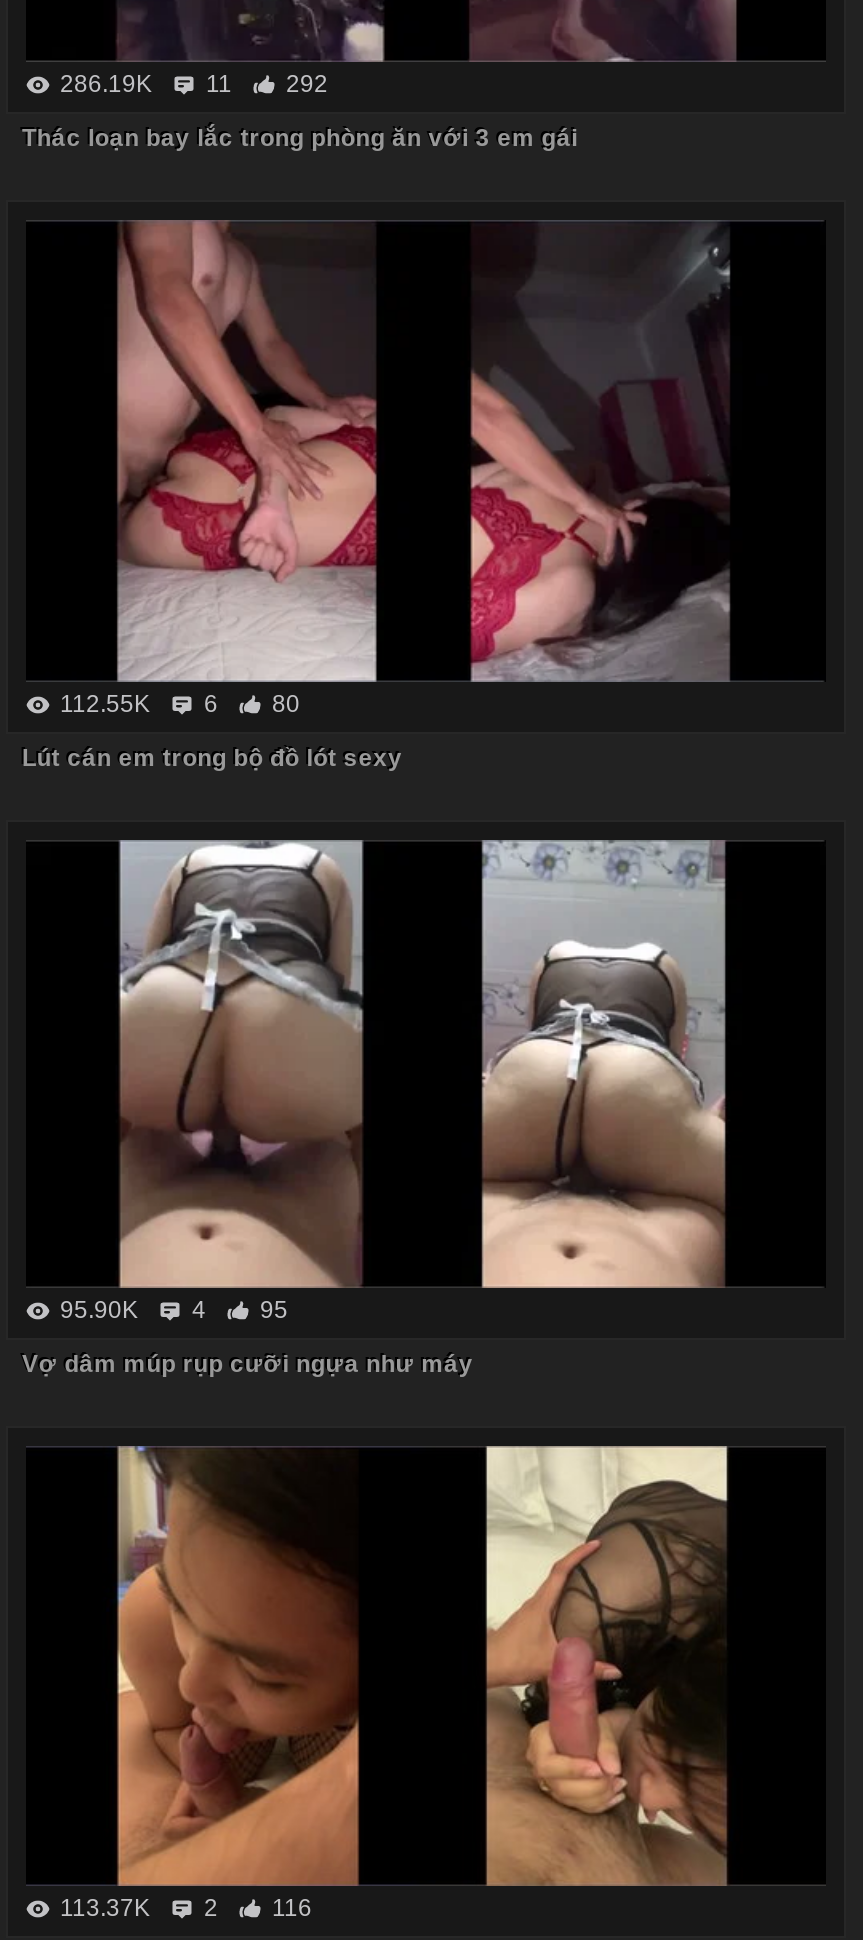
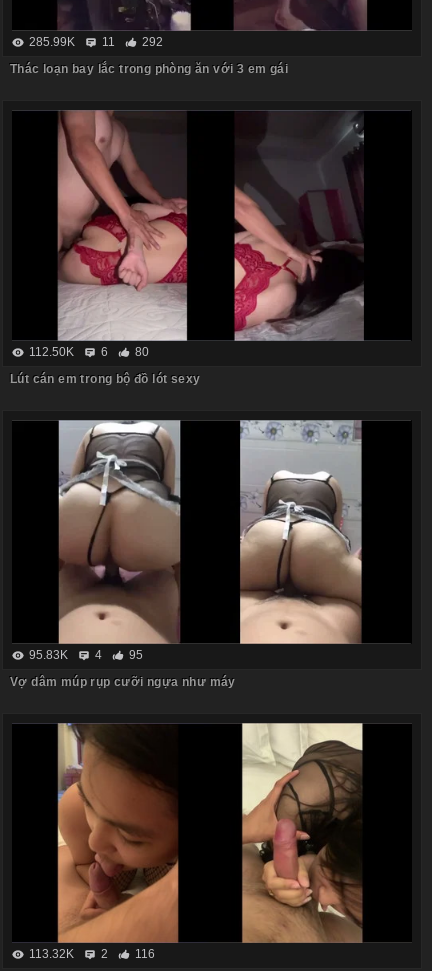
- 286.19K 11 292
+ 285.99K 11 292

- 112.55K 6 80
+ 112.50K 6 80

- 95.90K 4 95
+ 95.83K 4 95

- 113.37K 2 116
+ 113.32K 2 116
